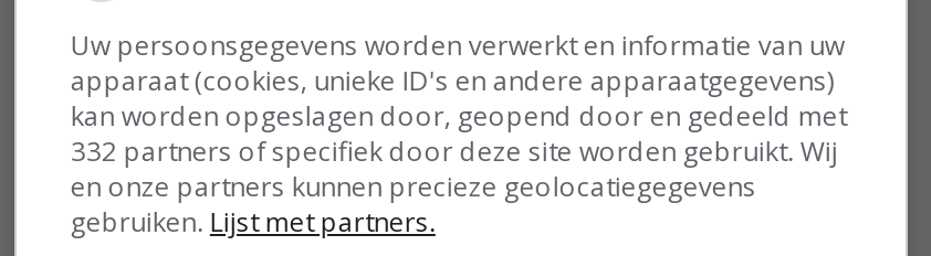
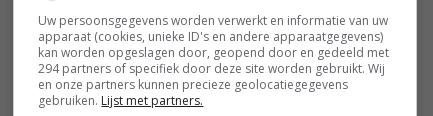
- 332 partners of specifiek door deze site worden gebruikt. Wij
+ 294 partners of specifiek door deze site worden gebruikt. Wij
